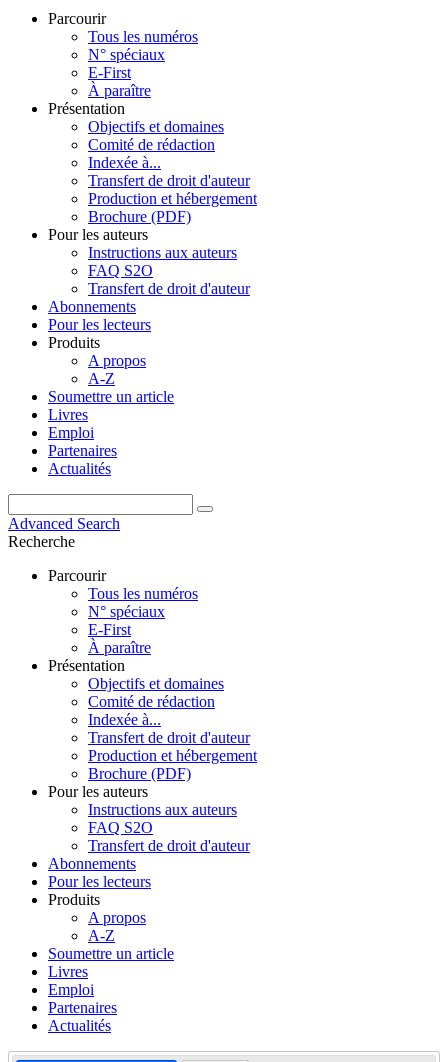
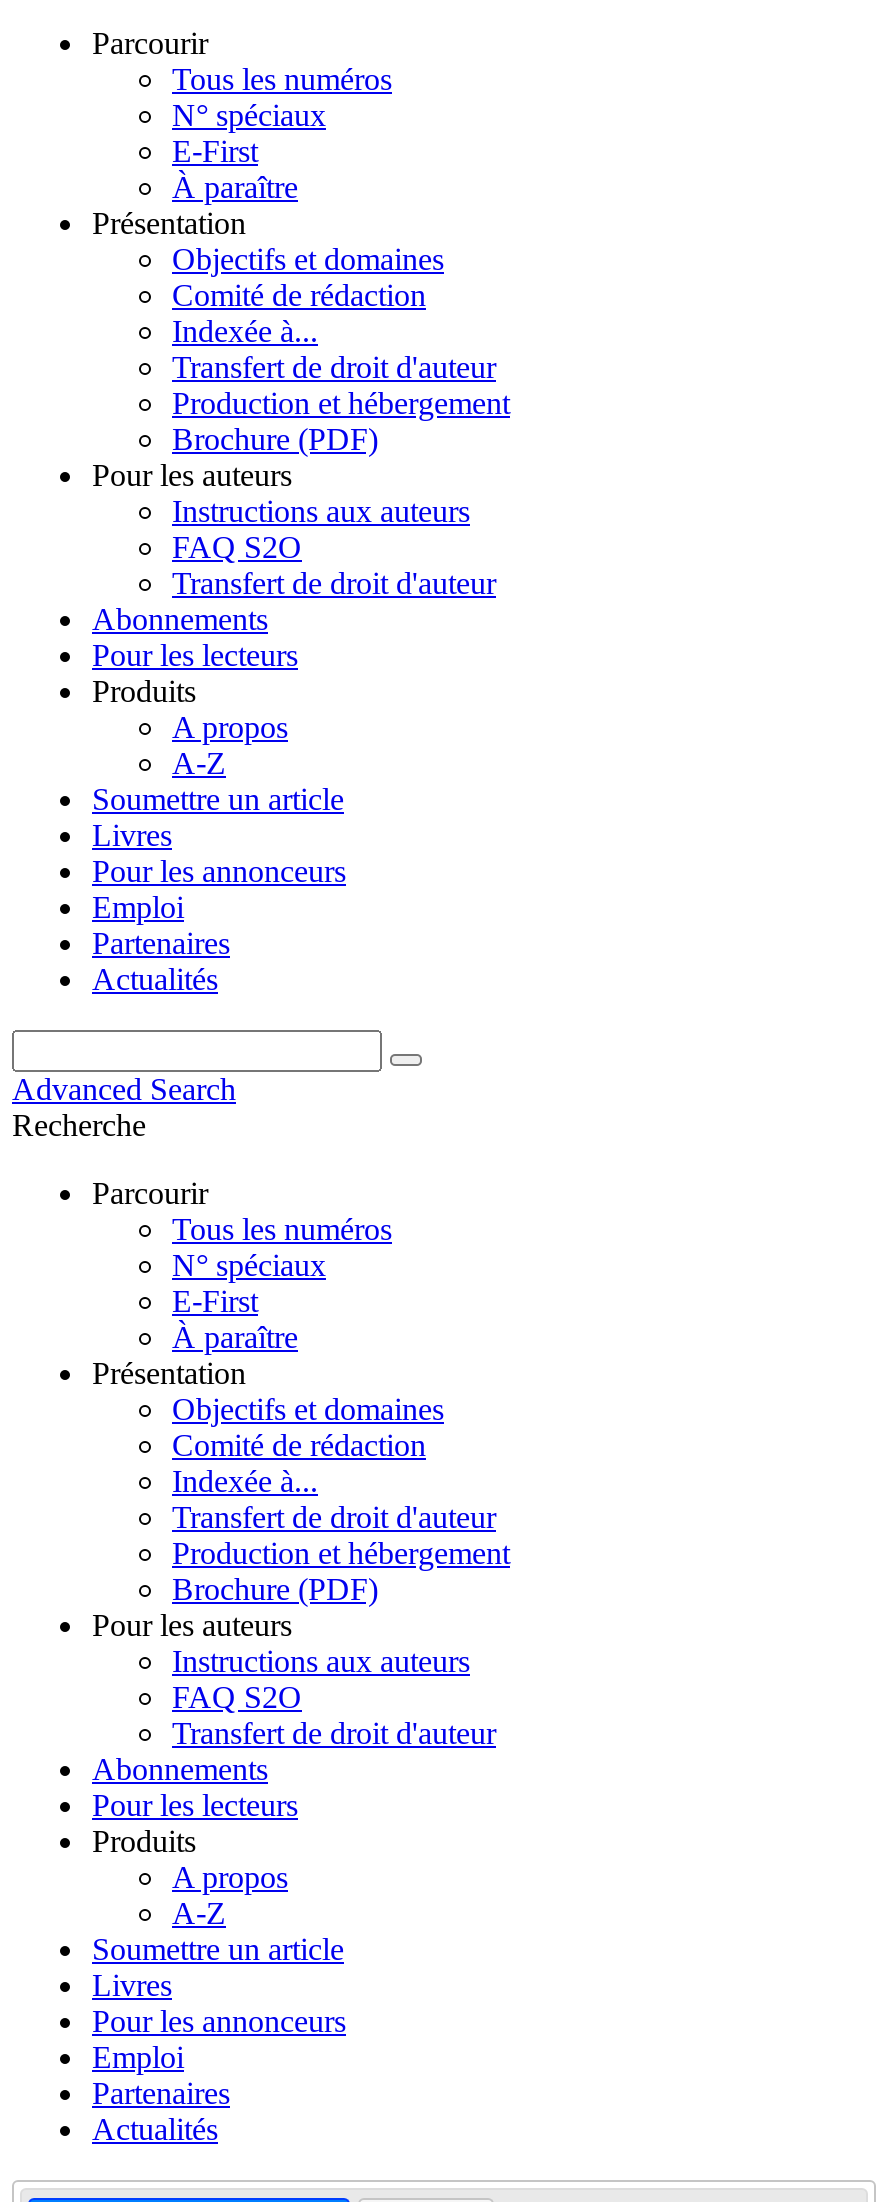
+ Pour les annonceurs

+ Pour les annonceurs
